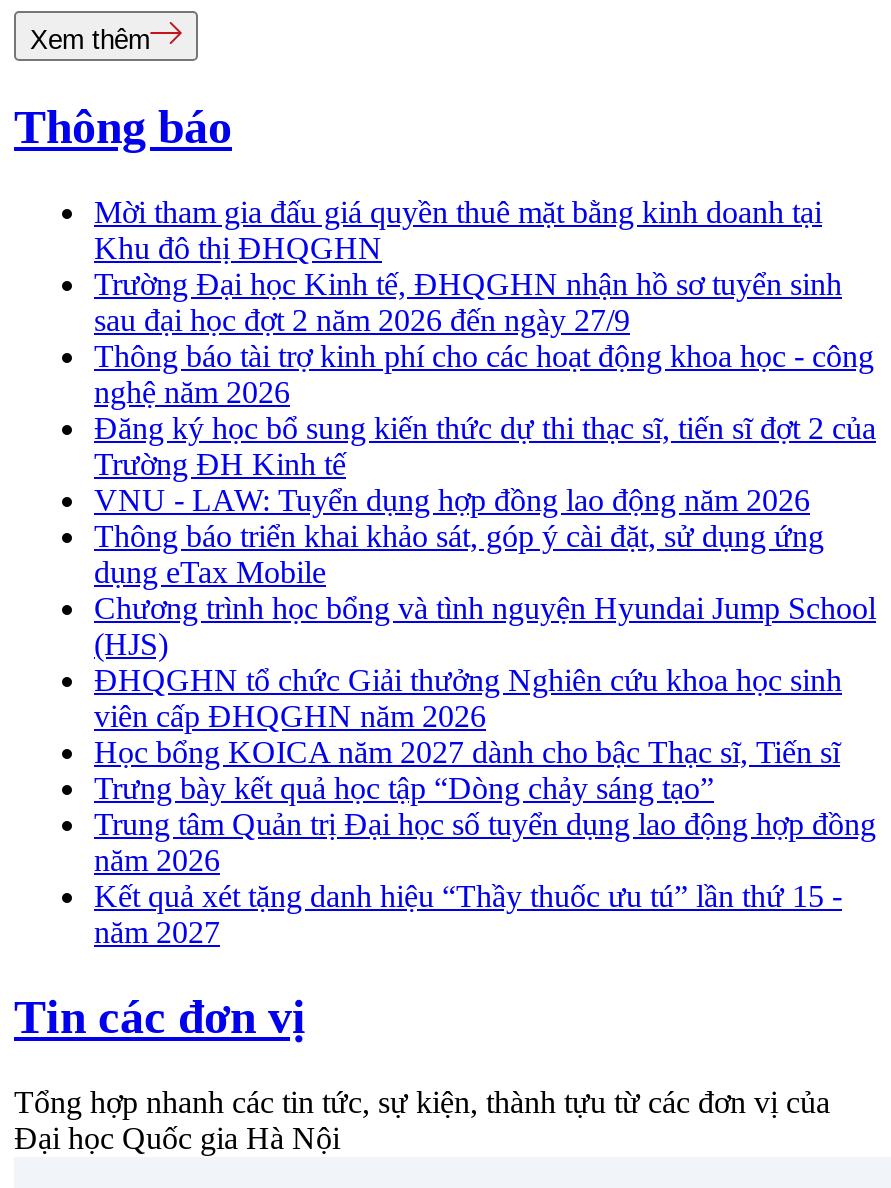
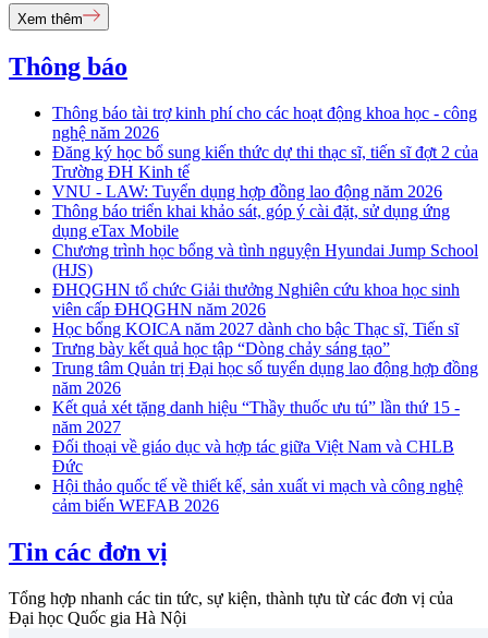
- Mời tham gia đấu giá quyền thuê mặt bằng kinh doanh tại
- Khu đô thị ĐHQGHN
- Trường Đại học Kinh tế, ĐHQGHN nhận hồ sơ tuyển sinh
- sau đại học đợt 2 năm 2026 đến ngày 27/9

moved up: Thông báo tài trợ kinh phí cho các hoạt động khoa học - công | nghệ năm 2026 | Đăng ký học bổ sung kiến thức dự thi thạc sĩ, tiến sĩ đợt 2 của | ... | Kết quả xét tặng danh hiệu “Thầy thuốc ưu tú” lần thứ 15 - | năm 2027

+ Đối thoại về giáo dục và hợp tác giữa Việt Nam và CHLB
+ Đức
+ Hội thảo quốc tế về thiết kế, sản xuất vi mạch và công nghệ
+ cảm biến WEFAB 2026
